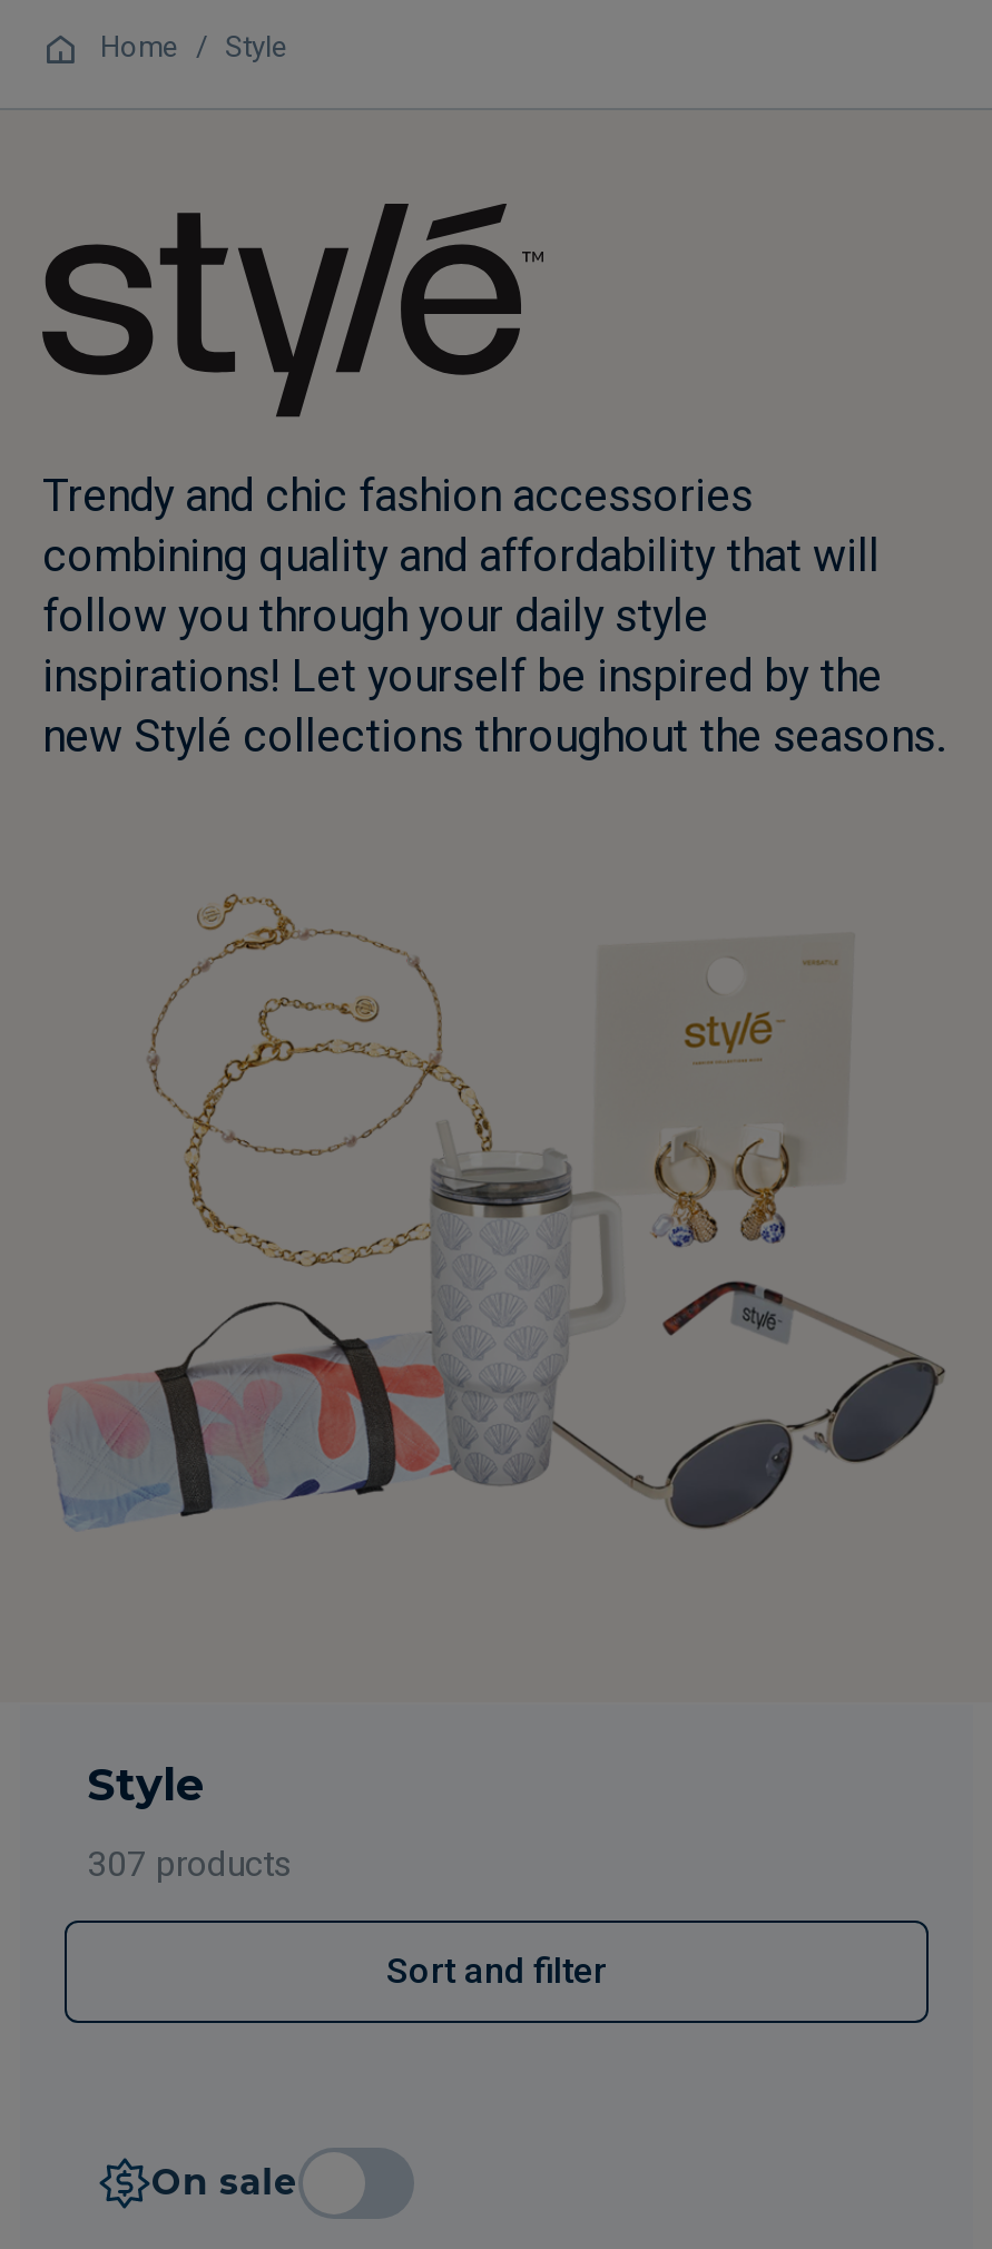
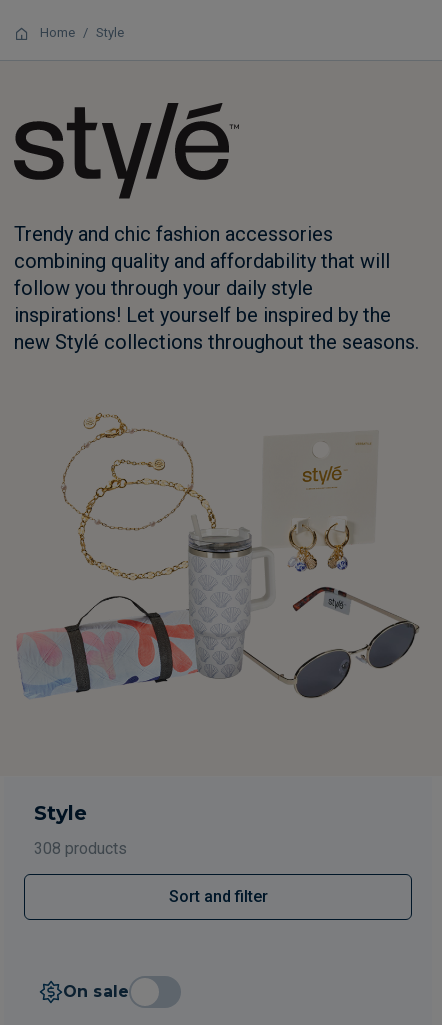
- 307 products
+ 308 products
